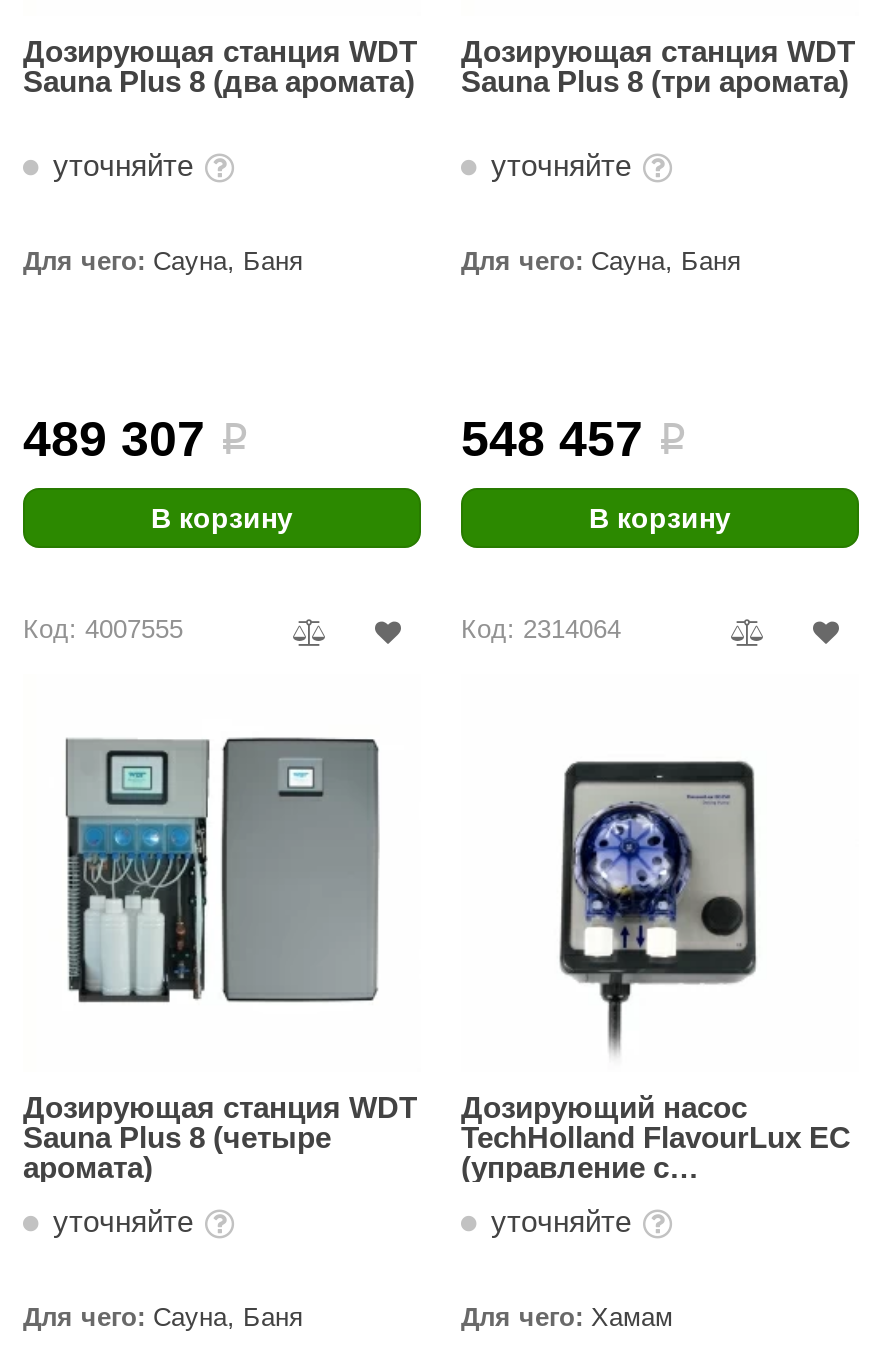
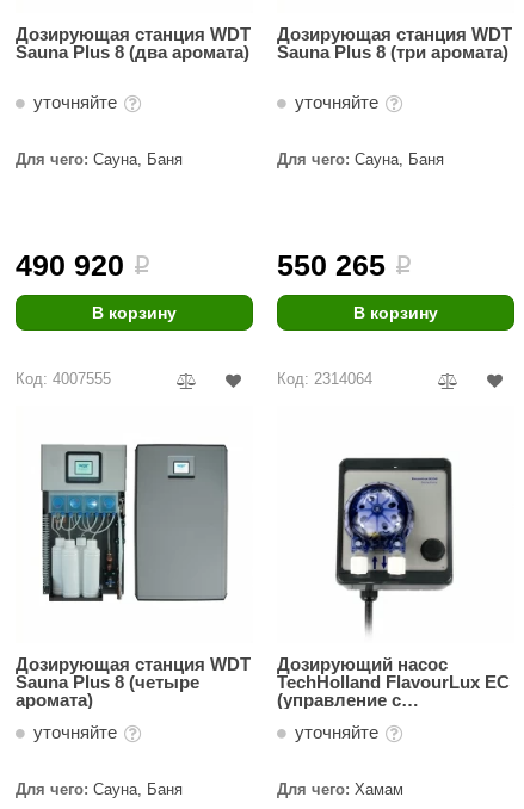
- 489 307 i
+ 490 920 i

- 548 457 i
+ 550 265 i
